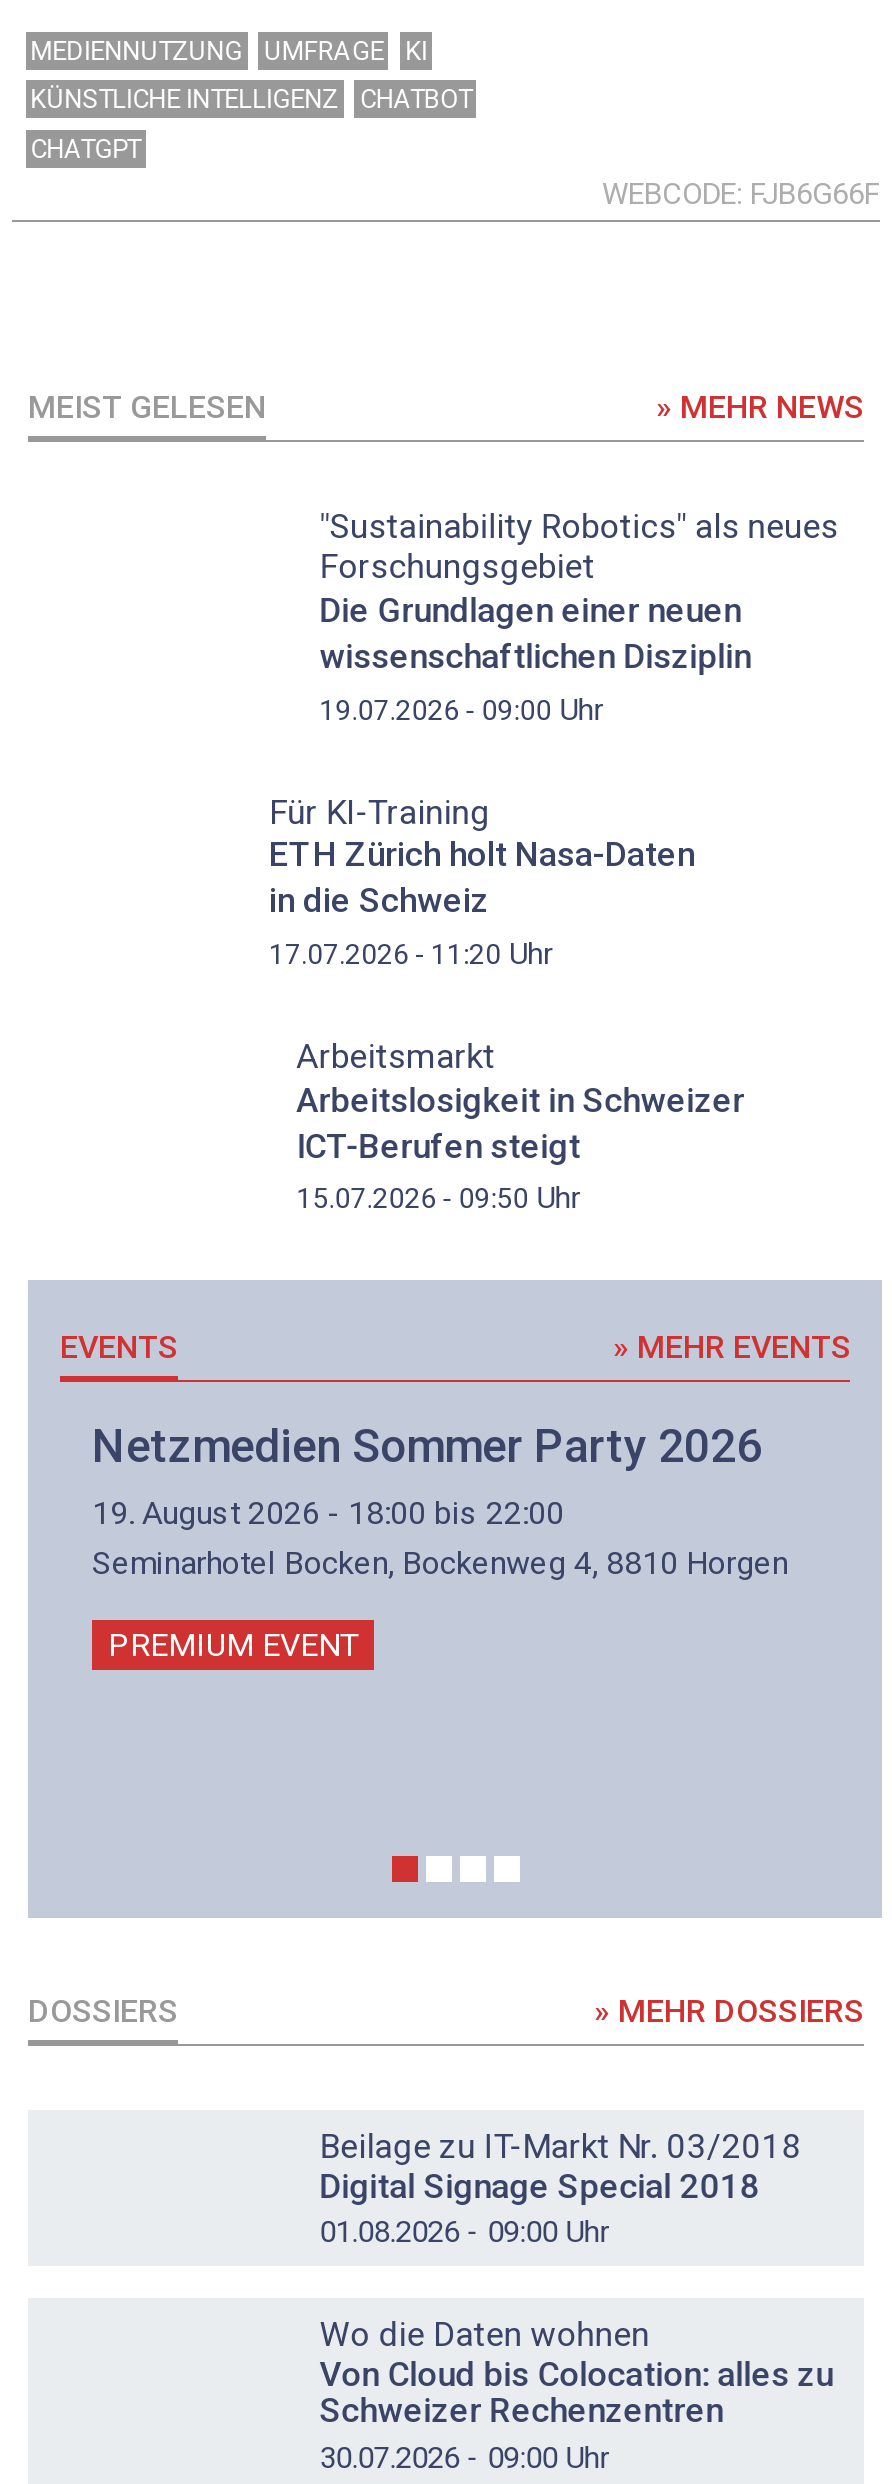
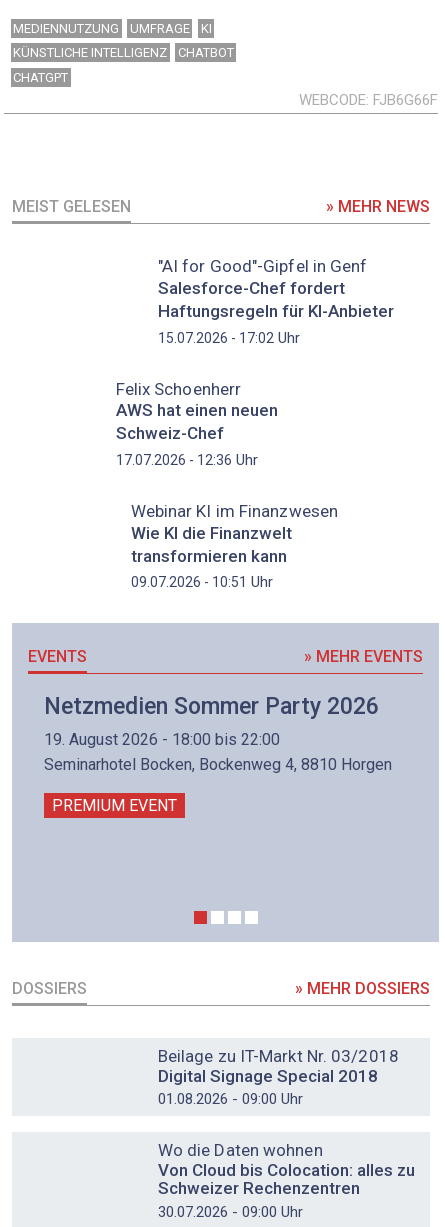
- "Sustainability Robotics" als neues
- Forschungsgebiet
- Die Grundlagen einer neuen
- wissenschaftlichen Disziplin
- 19.07.2026 - 09:00 Uhr
+ "AI for Good"-Gipfel in Genf
+ Salesforce-Chef fordert
+ Haftungsregeln für KI-Anbieter
+ 15.07.2026 - 17:02 Uhr

- Für KI-Training
- ETH Zürich holt Nasa-Daten
- in die Schweiz
- 17.07.2026 - 11:20 Uhr
+ Felix Schoenherr
+ AWS hat einen neuen
+ Schweiz-Chef
+ 17.07.2026 - 12:36 Uhr

- Arbeitsmarkt
- Arbeitslosigkeit in Schweizer
- ICT-Berufen steigt
- 15.07.2026 - 09:50 Uhr
+ Webinar KI im Finanzwesen
+ Wie KI die Finanzwelt
+ transformieren kann
+ 09.07.2026 - 10:51 Uhr
